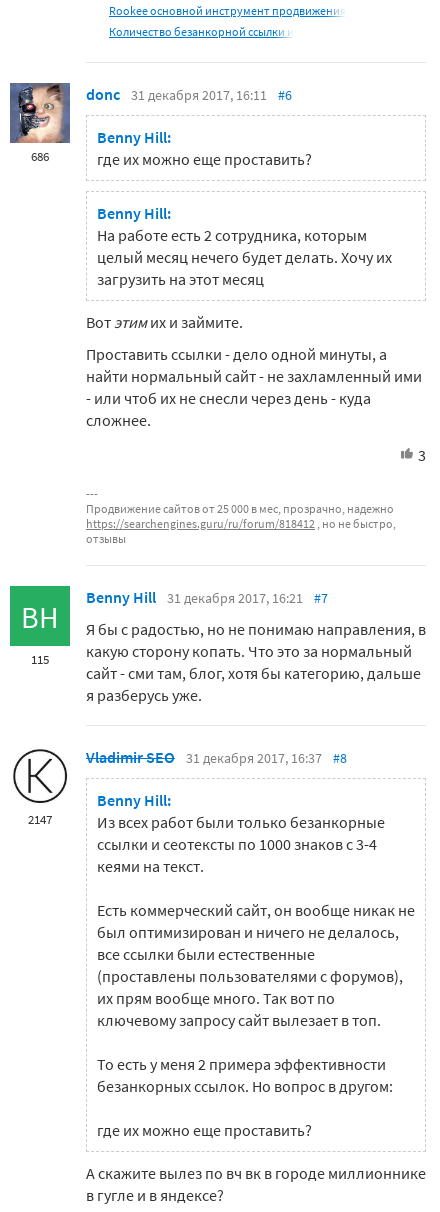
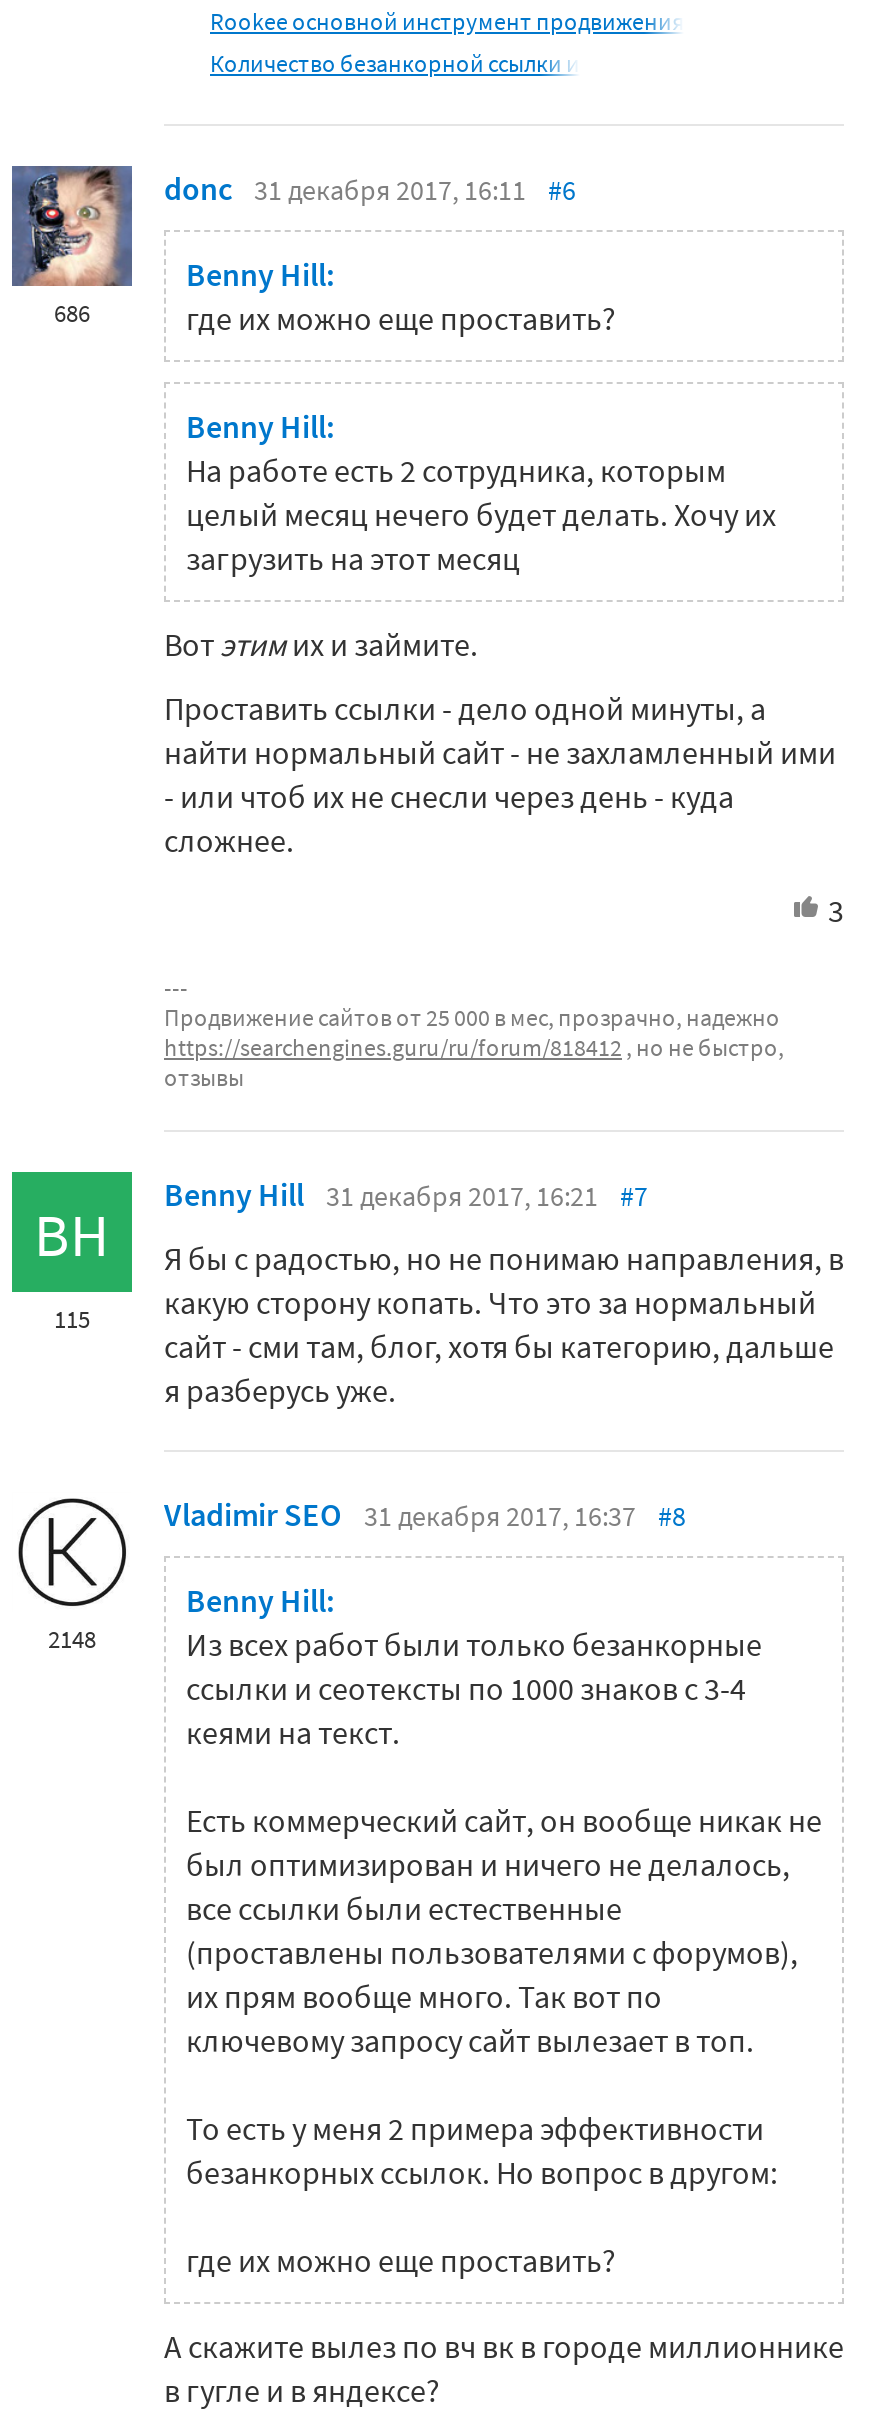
- 2147
+ 2148
